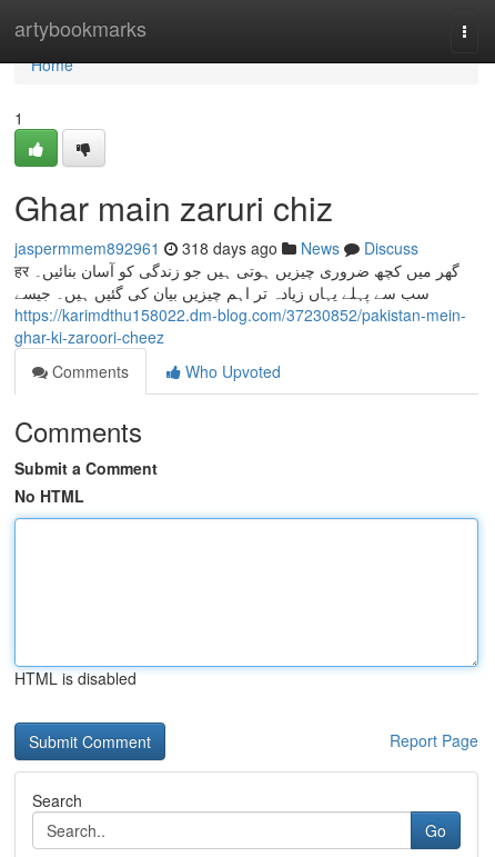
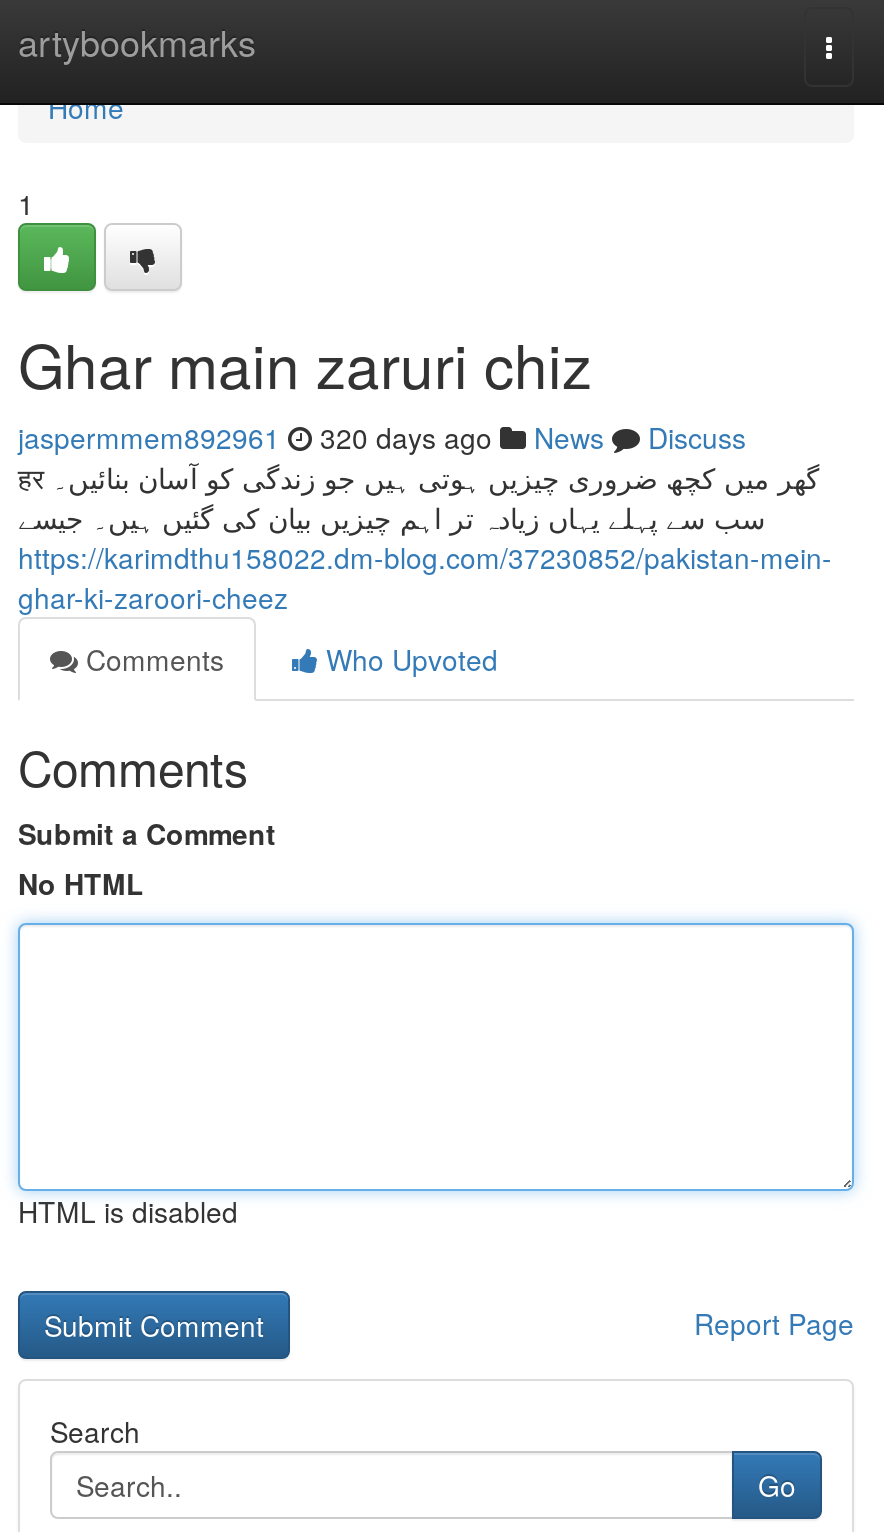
- jaspermmem892961 318 days ago News Discuss
+ jaspermmem892961 320 days ago News Discuss
